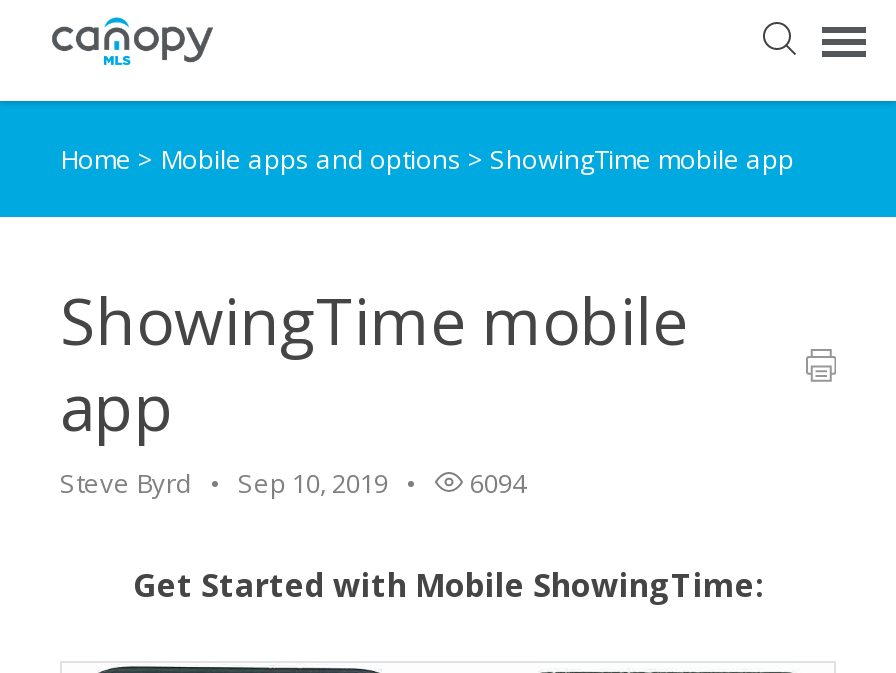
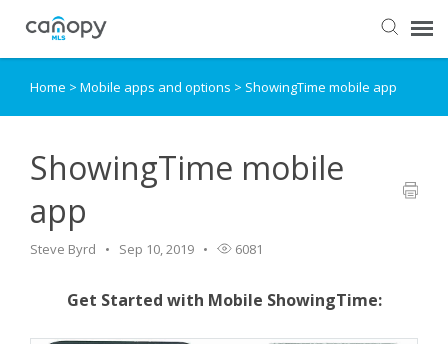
- 6094
+ 6081
